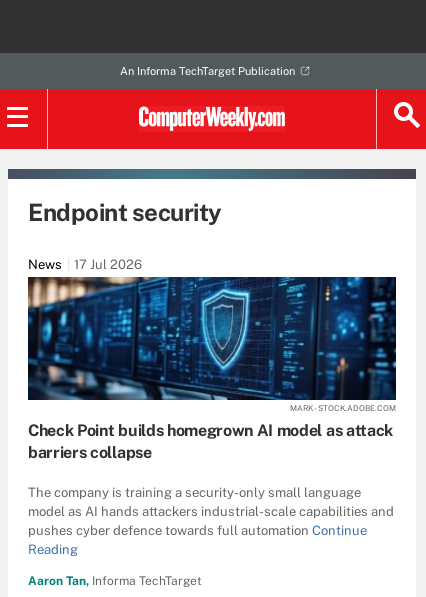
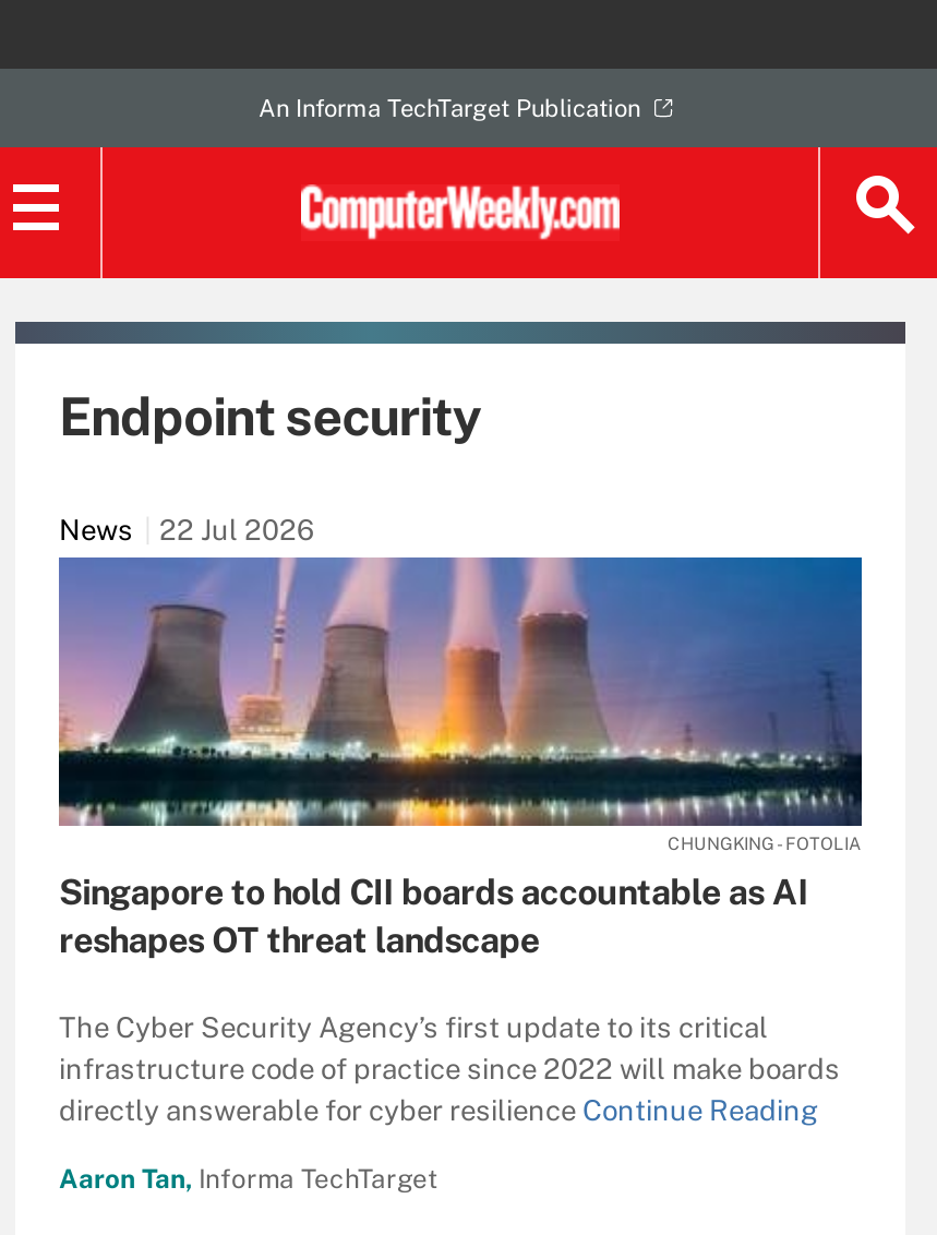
- News 17 Jul 2026
+ News 22 Jul 2026

- [image]
- MARK - STOCK.ADOBE.COM
- Check Point builds homegrown AI model as attack
- barriers collapse
+ [image]
+ CHUNGKING - FOTOLIA
+ Singapore to hold CII boards accountable as AI
+ reshapes OT threat landscape

- The company is training a security-only small language
- model as AI hands attackers industrial-scale capabilities and
- pushes cyber defence towards full automation Continue
- Reading
+ The Cyber Security Agency’s first update to its critical
+ infrastructure code of practice since 2022 will make boards
+ directly answerable for cyber resilience Continue Reading
